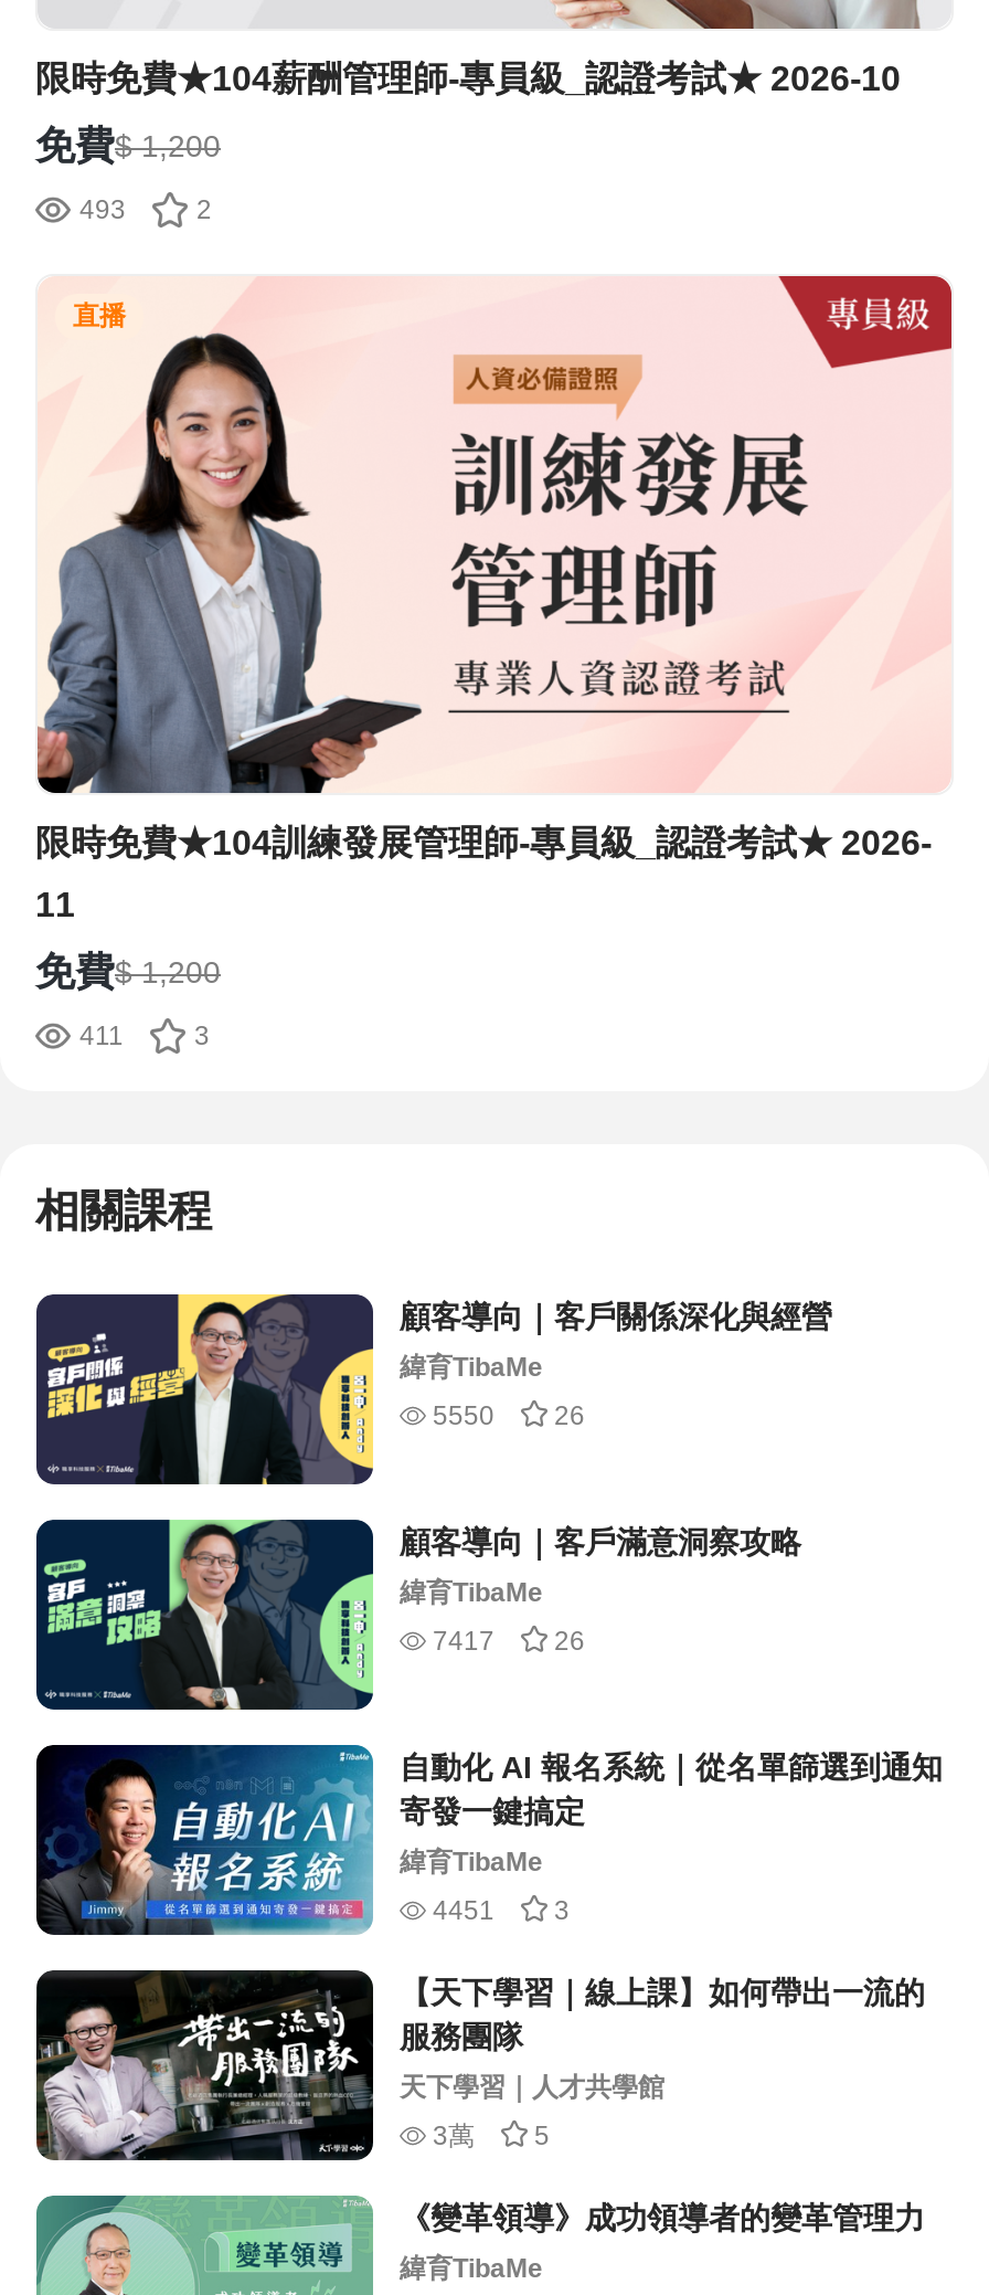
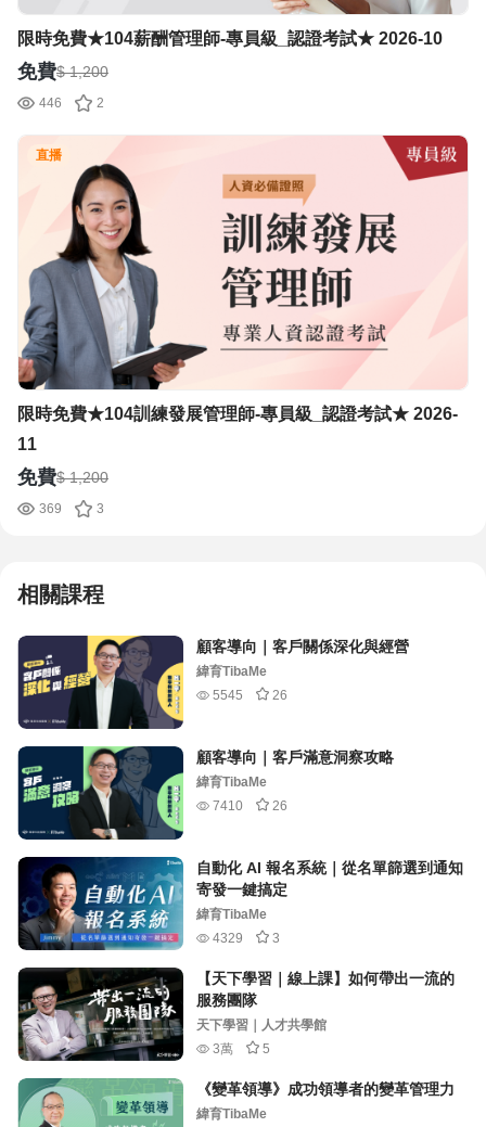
- 493
+ 446

- 411
+ 369

- 5550 26
+ 5545 26

- 7417 26
+ 7410 26

- 4451 3
+ 4329 3
